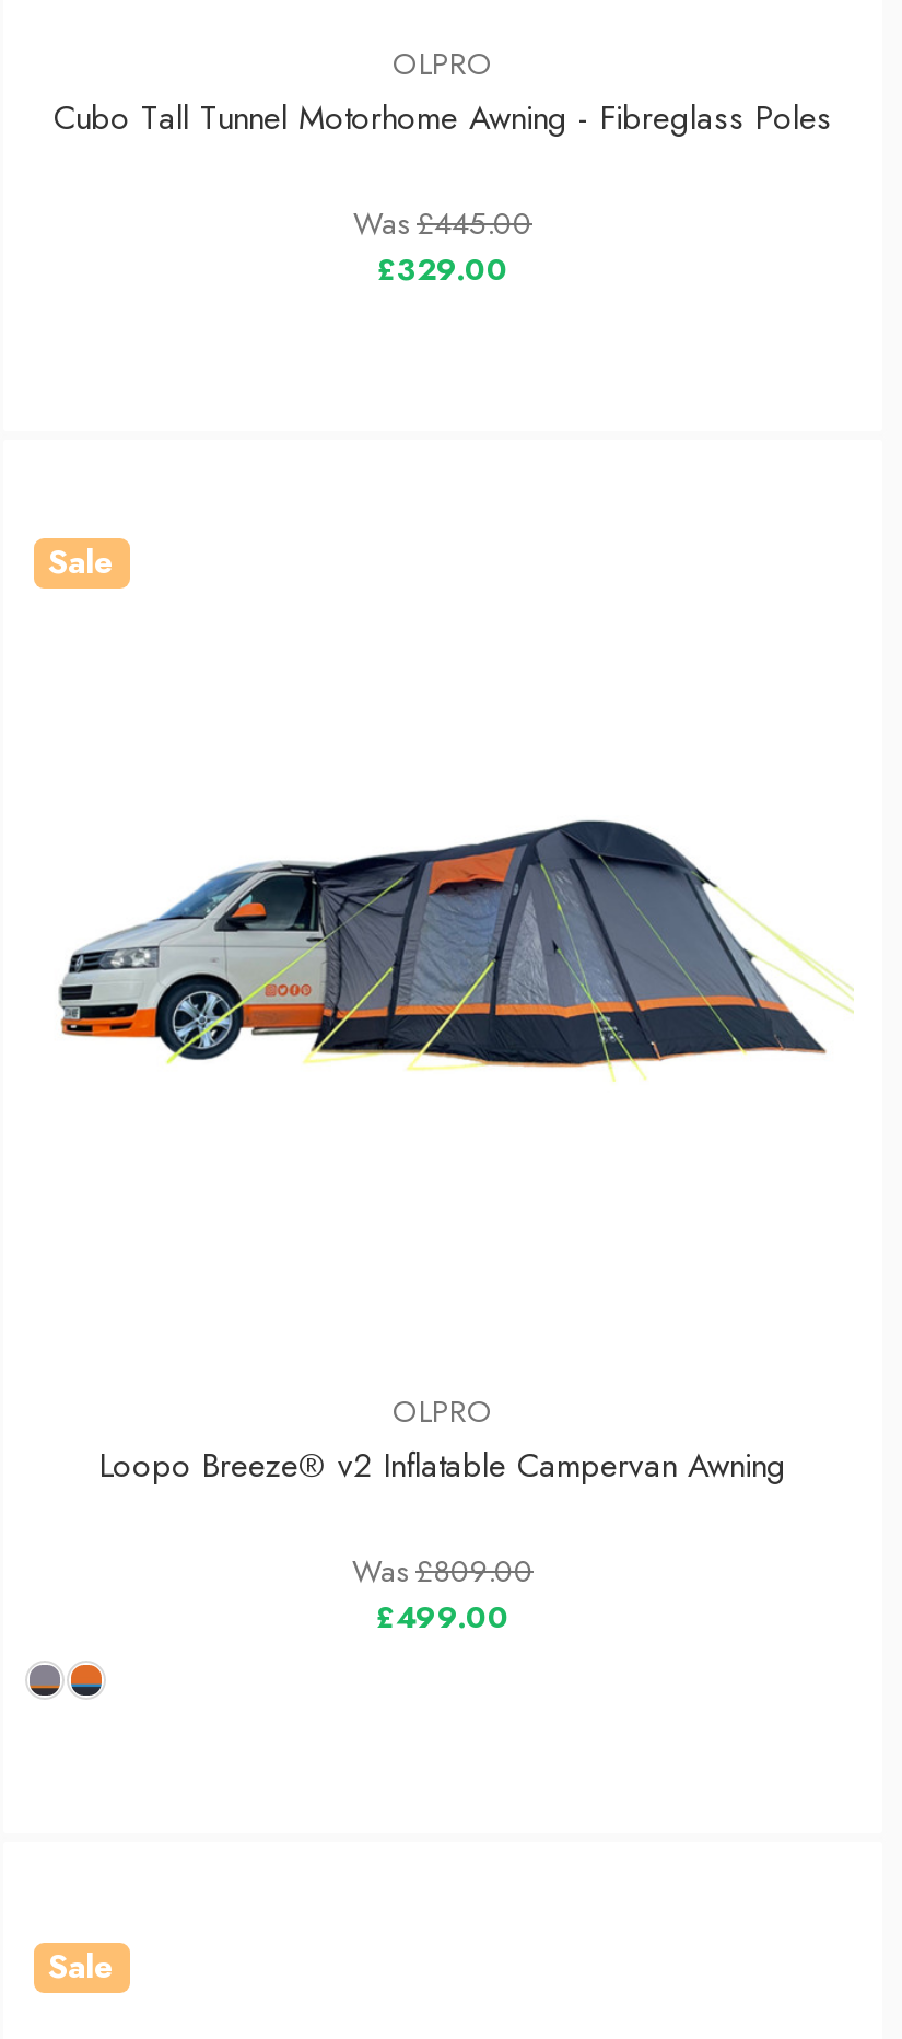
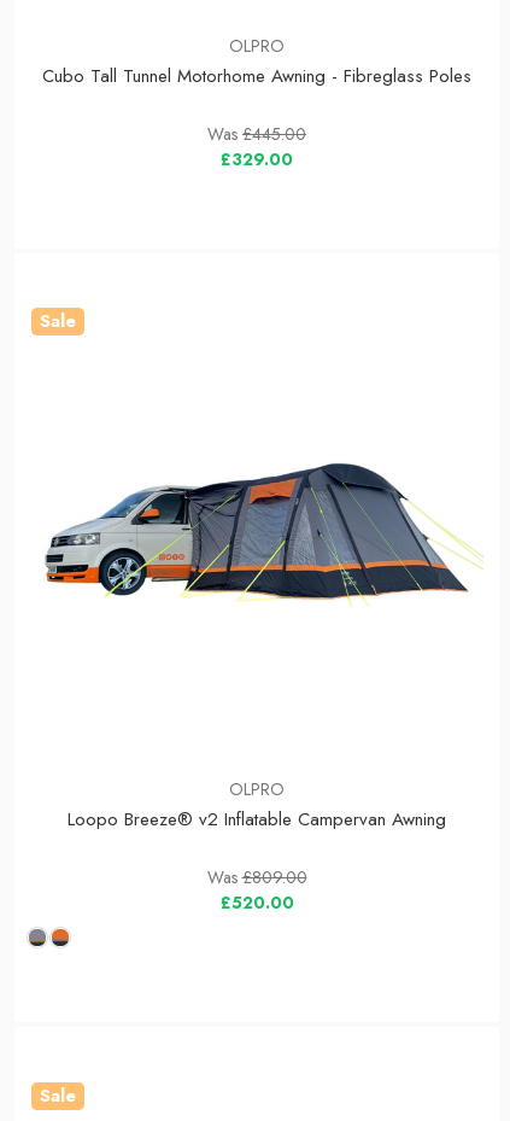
- £499.00
+ £520.00
